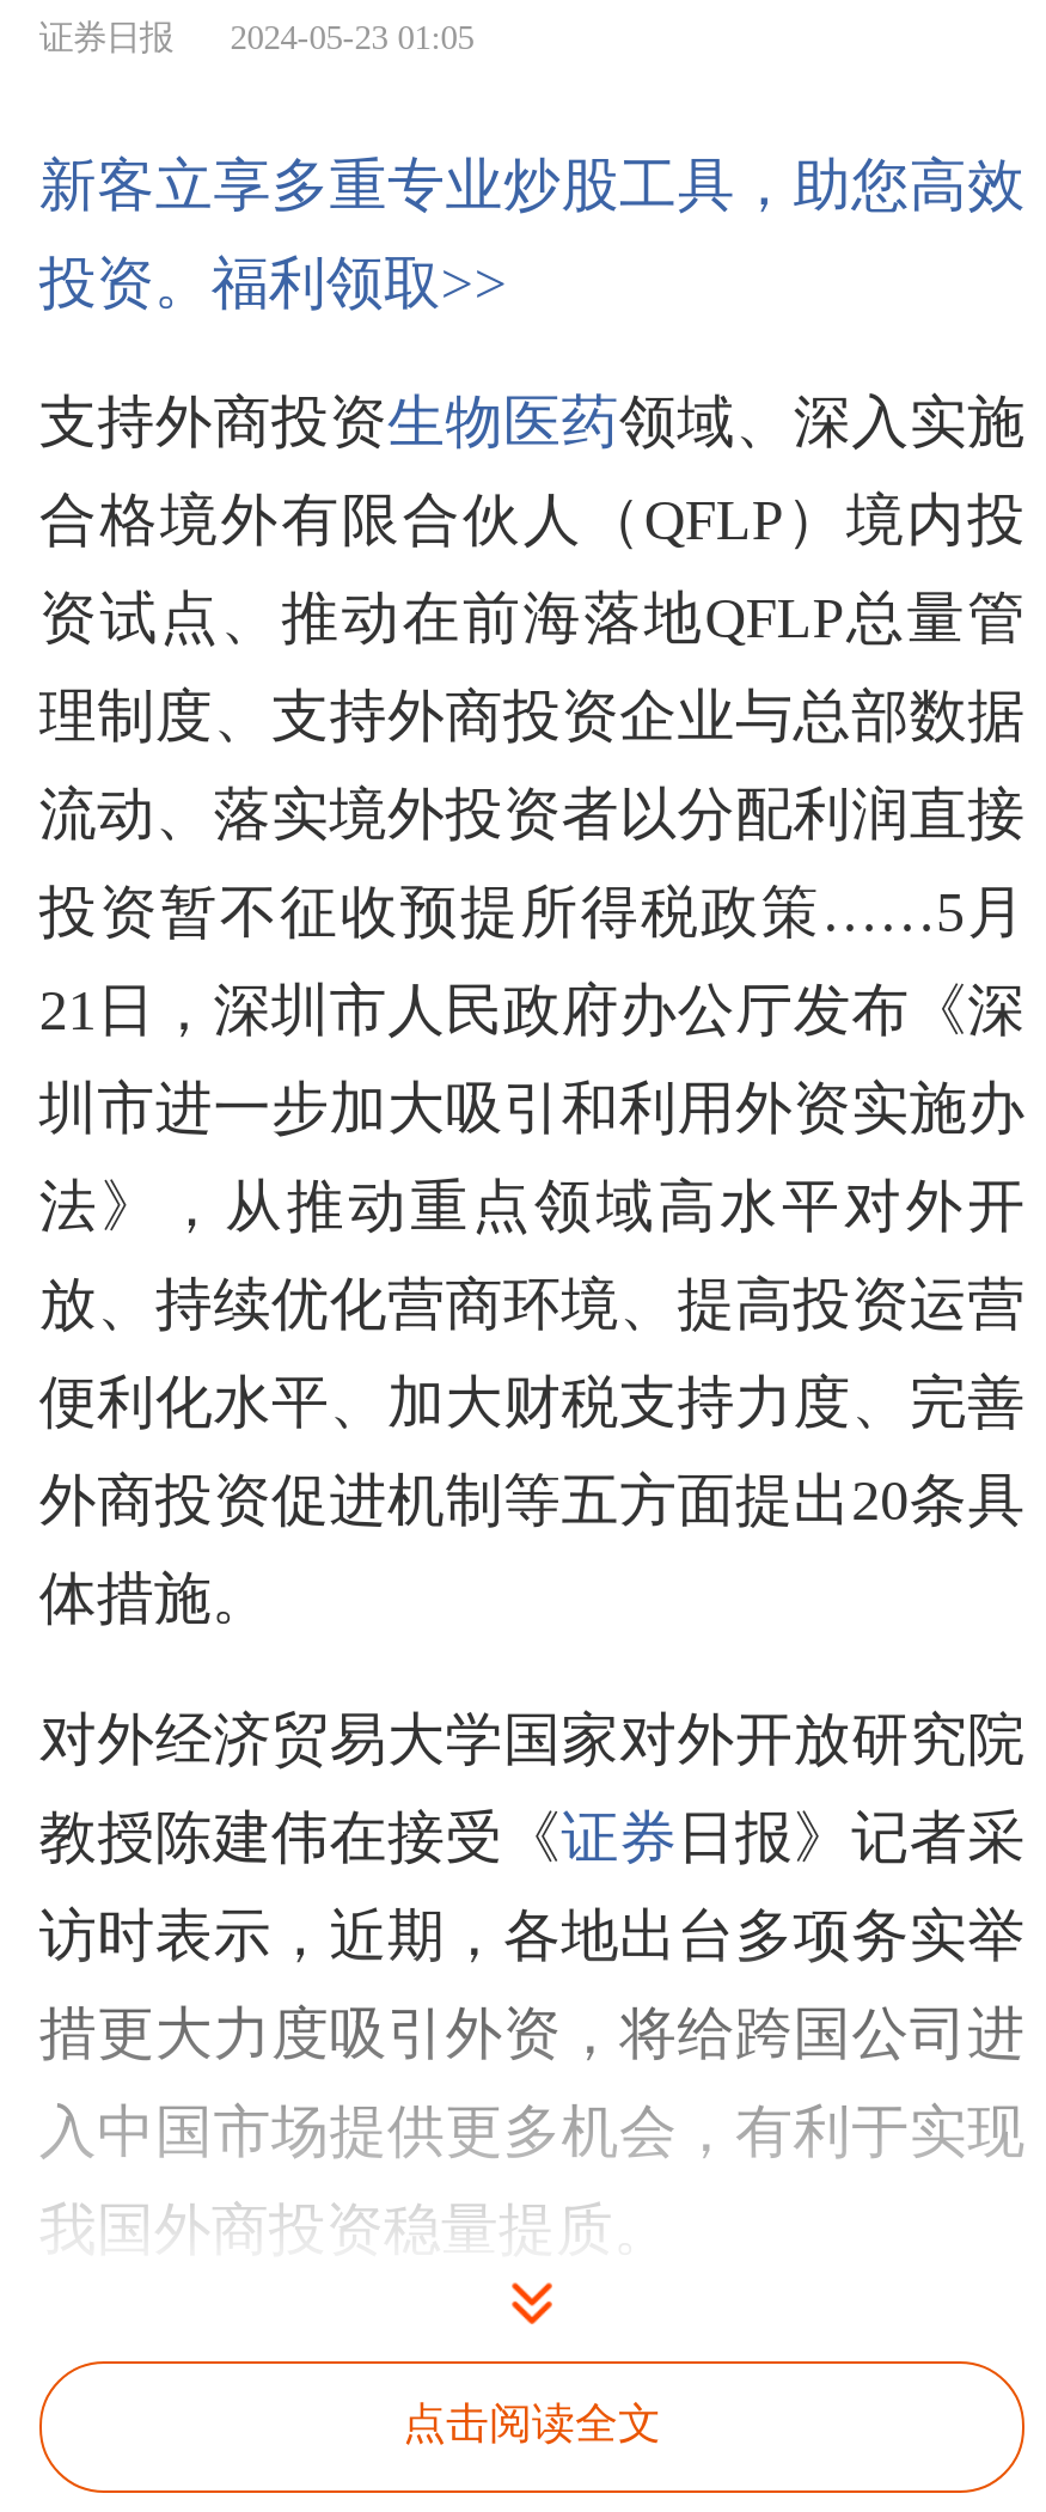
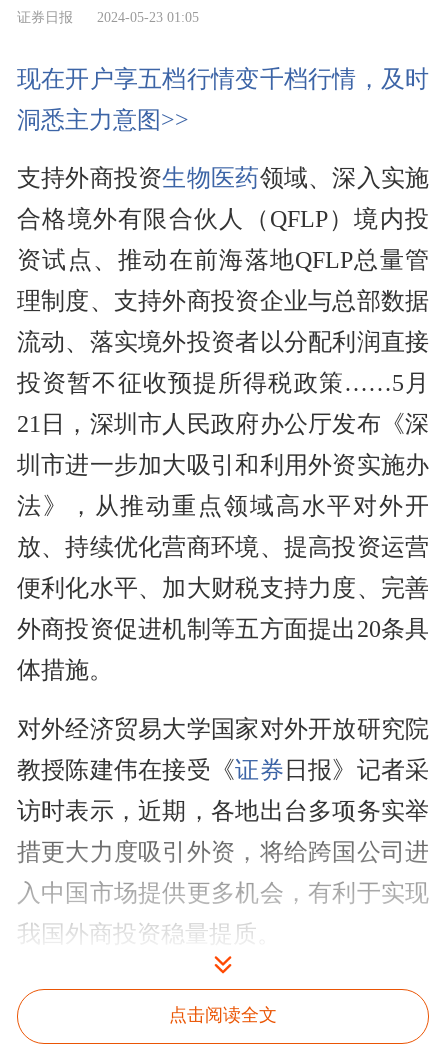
- 新客立享多重专业炒股工具，助您高效
+ 现在开户享五档行情变千档行情，及时

- 投资。福利领取>>
+ 洞悉主力意图>>
